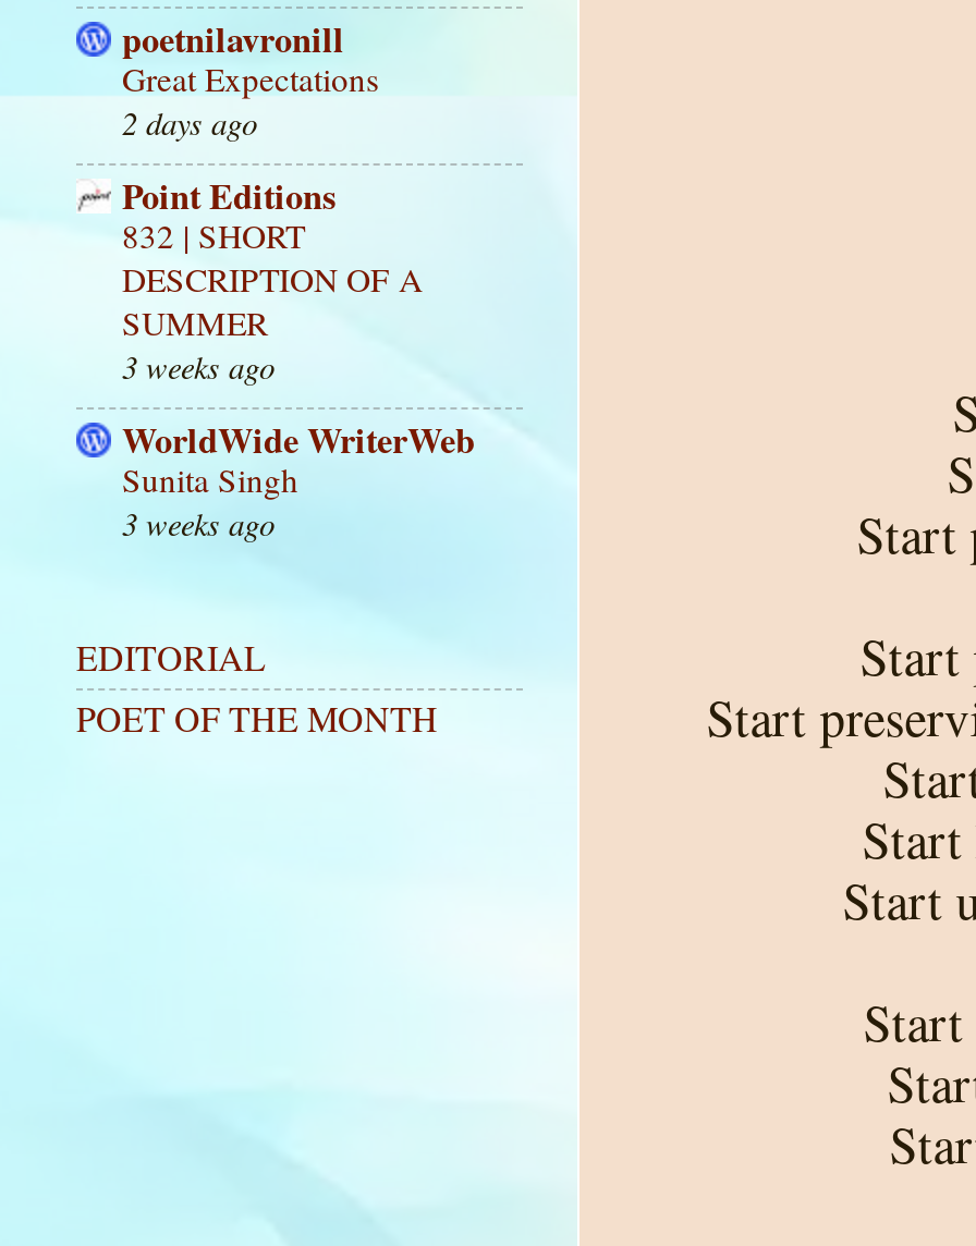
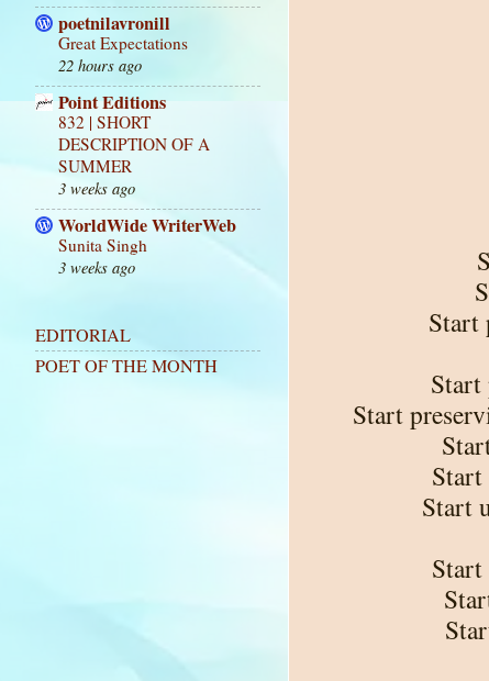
- 2 days ago
+ 22 hours ago
